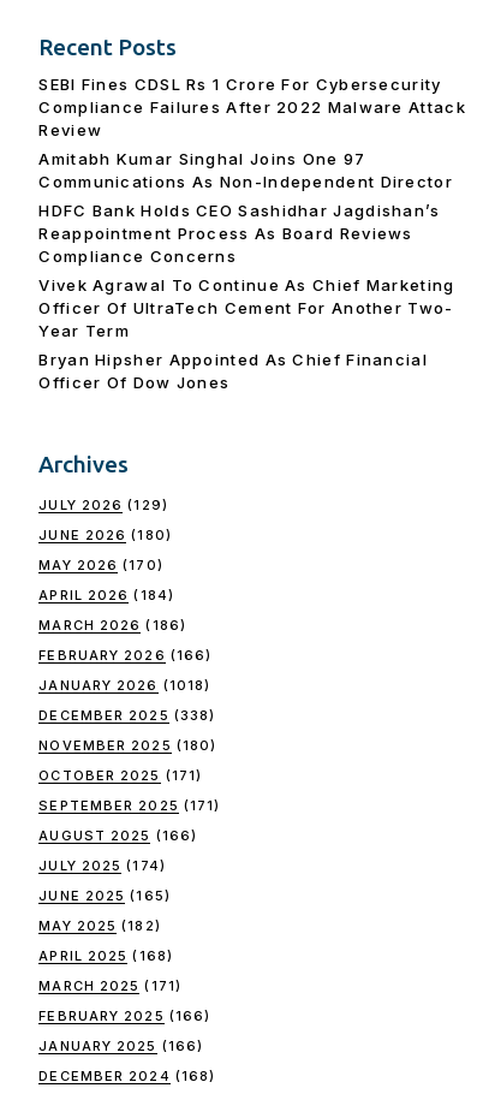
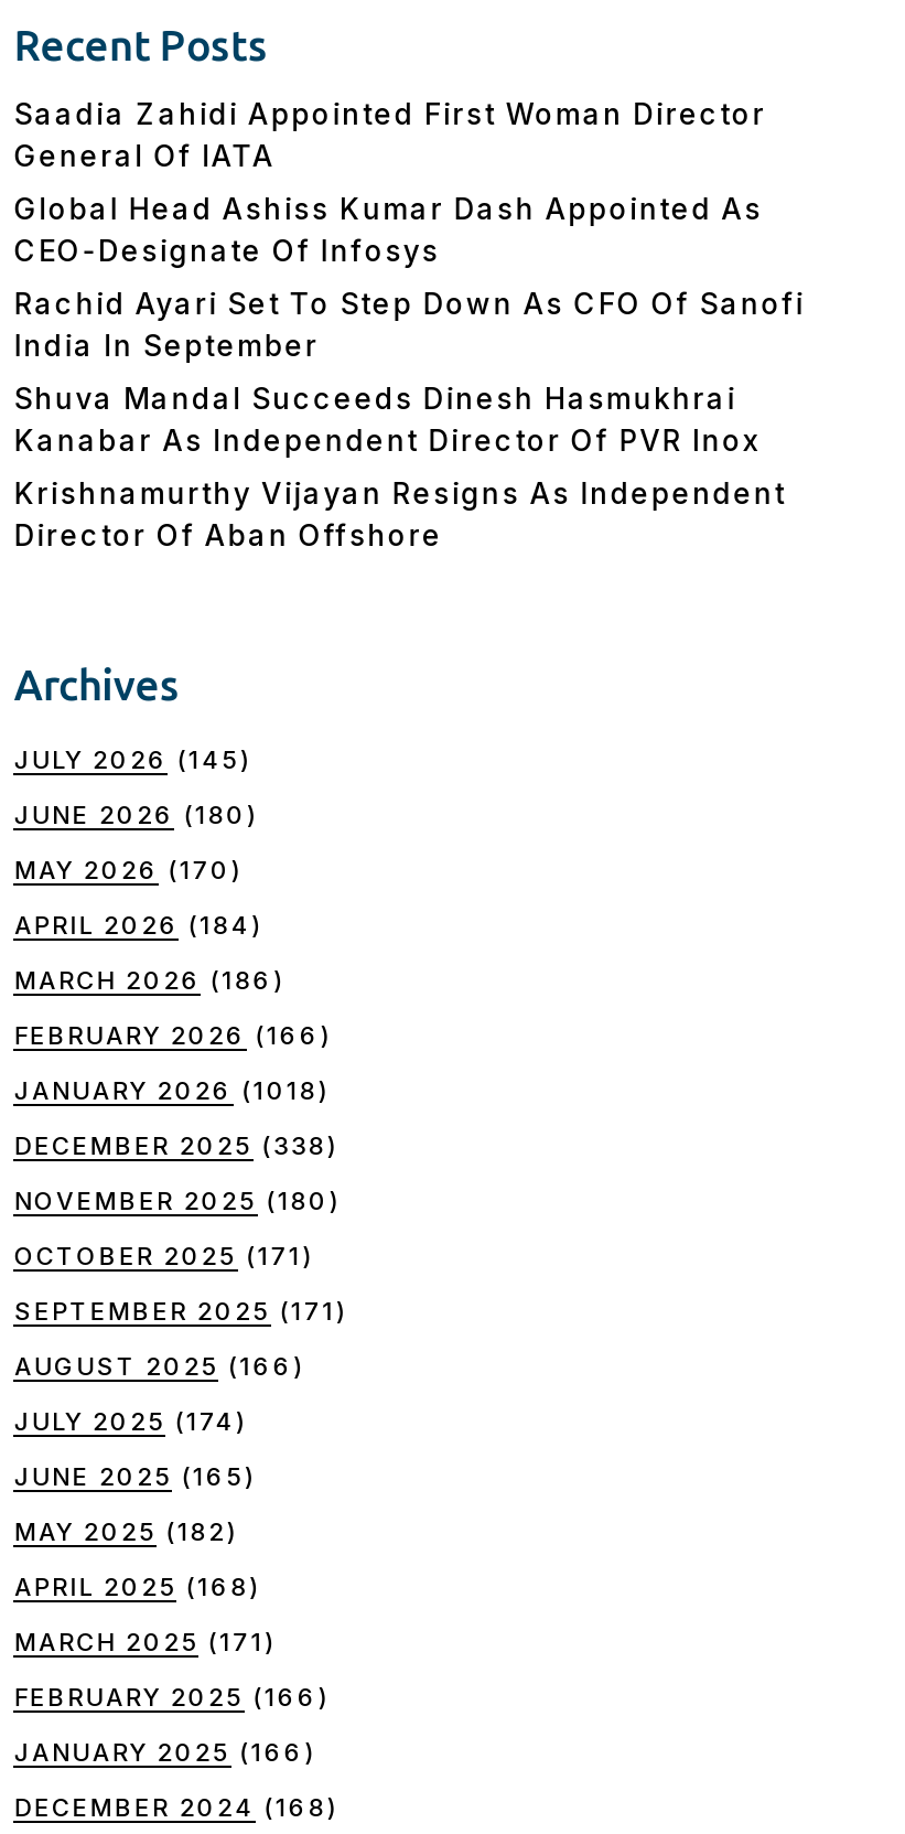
- SEBI Fines CDSL Rs 1 Crore For Cybersecurity
- Compliance Failures After 2022 Malware Attack
- Review
+ Saadia Zahidi Appointed First Woman Director
+ General Of IATA

- Amitabh Kumar Singhal Joins One 97
- Communications As Non-Independent Director
+ Global Head Ashiss Kumar Dash Appointed As
+ CEO-Designate Of Infosys

- HDFC Bank Holds CEO Sashidhar Jagdishan’s
- Reappointment Process As Board Reviews
- Compliance Concerns
+ Rachid Ayari Set To Step Down As CFO Of Sanofi
+ India In September

- Vivek Agrawal To Continue As Chief Marketing
- Officer Of UltraTech Cement For Another Two-
- Year Term
+ Shuva Mandal Succeeds Dinesh Hasmukhrai
+ Kanabar As Independent Director Of PVR Inox

- Bryan Hipsher Appointed As Chief Financial
- Officer Of Dow Jones
+ Krishnamurthy Vijayan Resigns As Independent
+ Director Of Aban Offshore

- JULY 2026 (129)
+ JULY 2026 (145)
